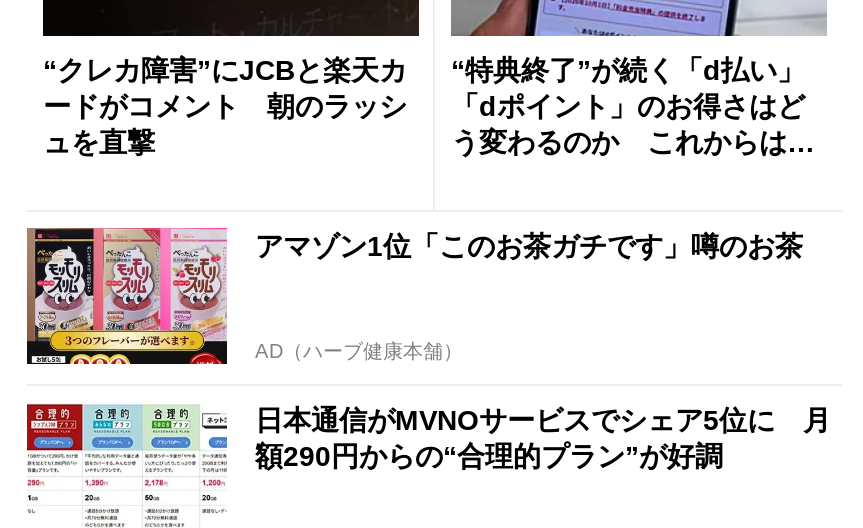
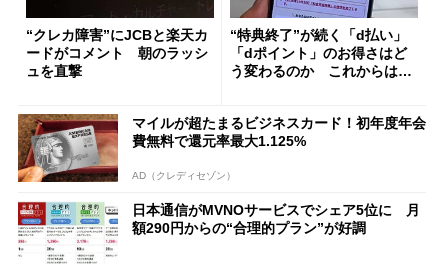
- [image]
- アマゾン1位「このお茶ガチです」噂のお茶
+ [image]
+ マイルが超たまるビジネスカード！初年度年会
+ 費無料で還元率最大1.125%

- AD（ハーブ健康本舗）
+ AD（クレディセゾン）
